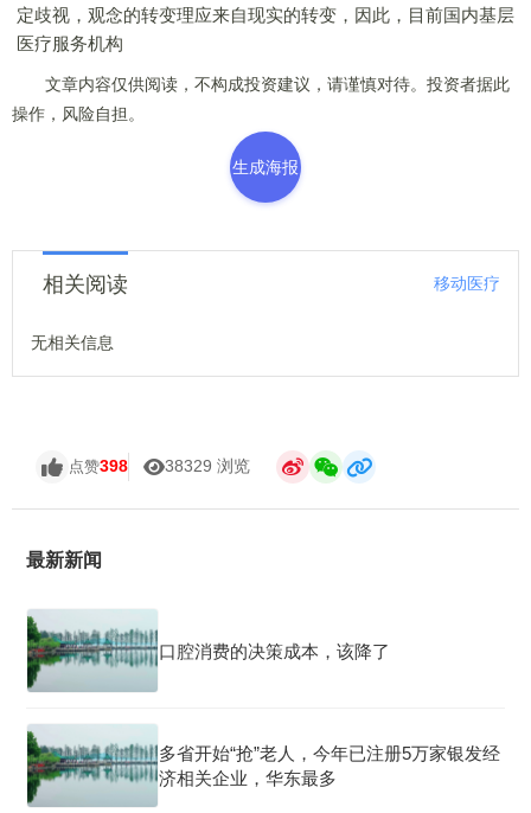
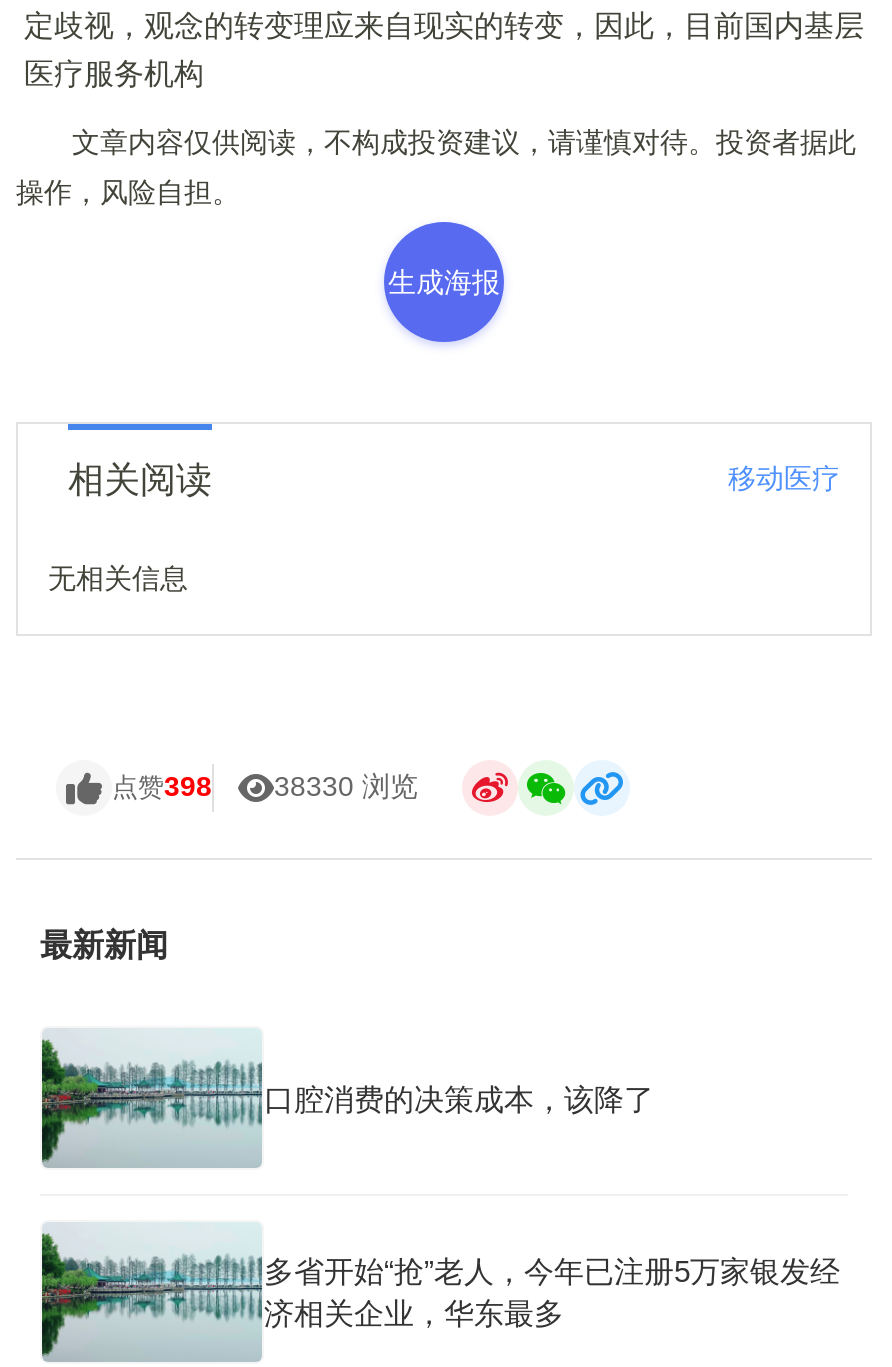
- 点赞398 38329 浏览
+ 点赞398 38330 浏览
